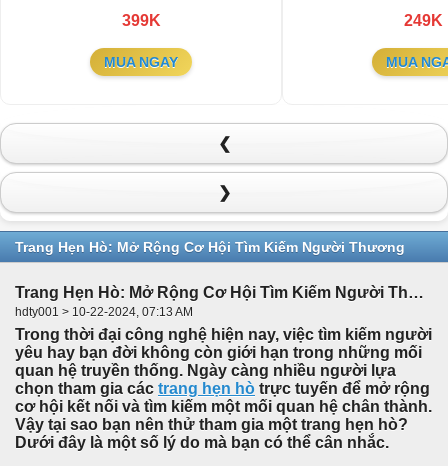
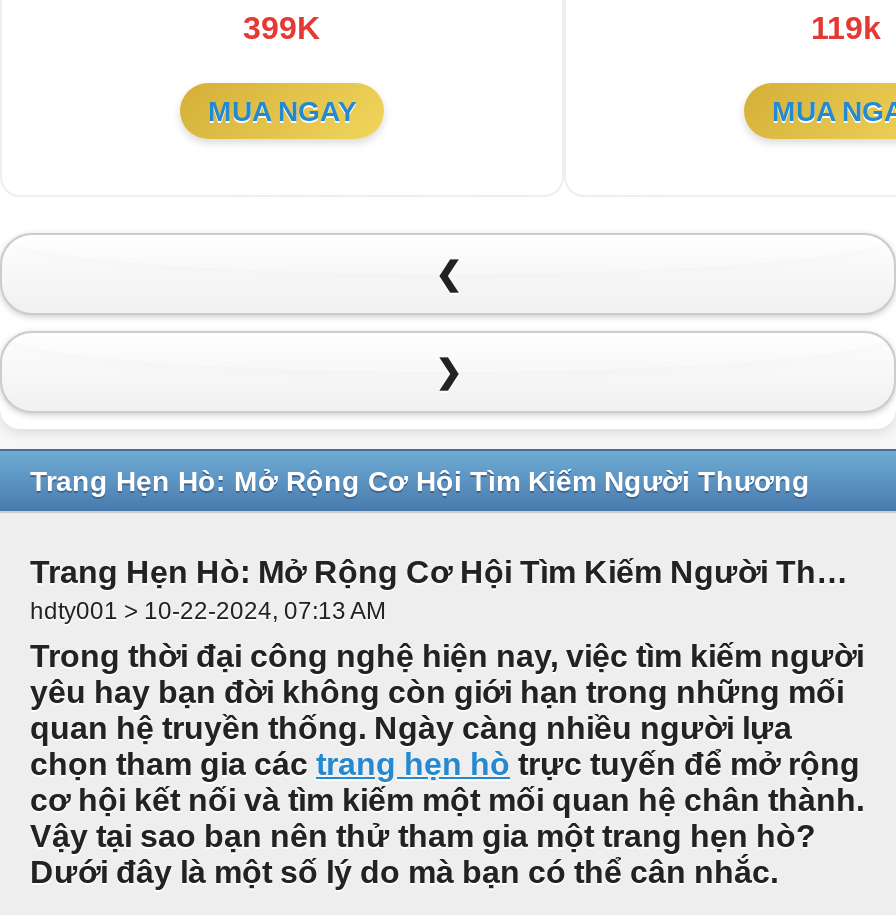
- 249K
+ 119k
